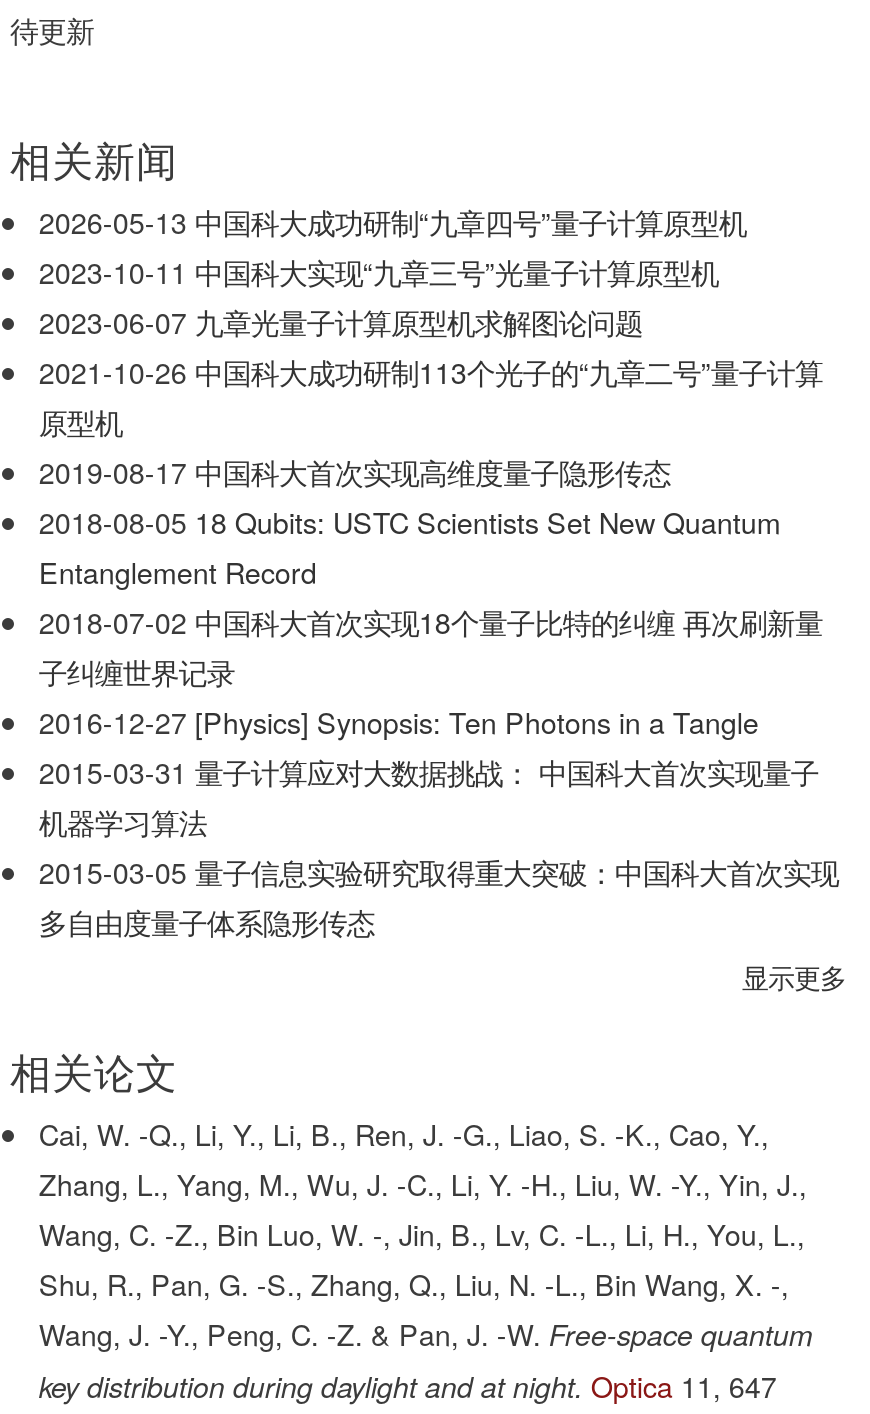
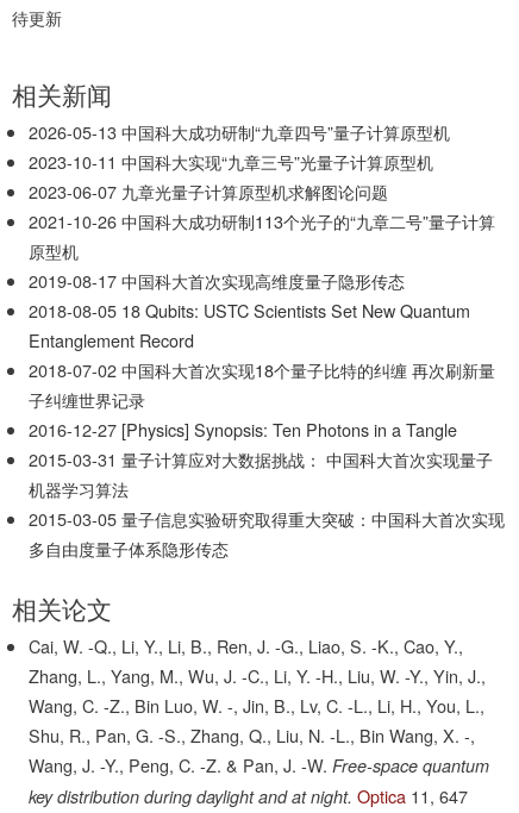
- 显示更多
